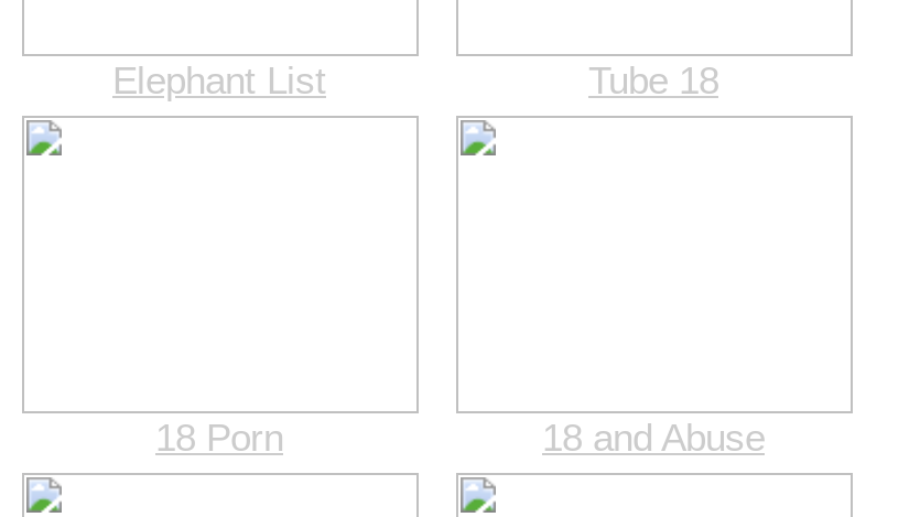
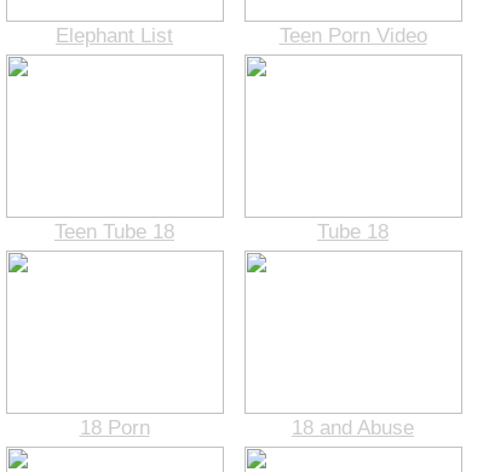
+ Teen Tube 18

+ Teen Porn Video
